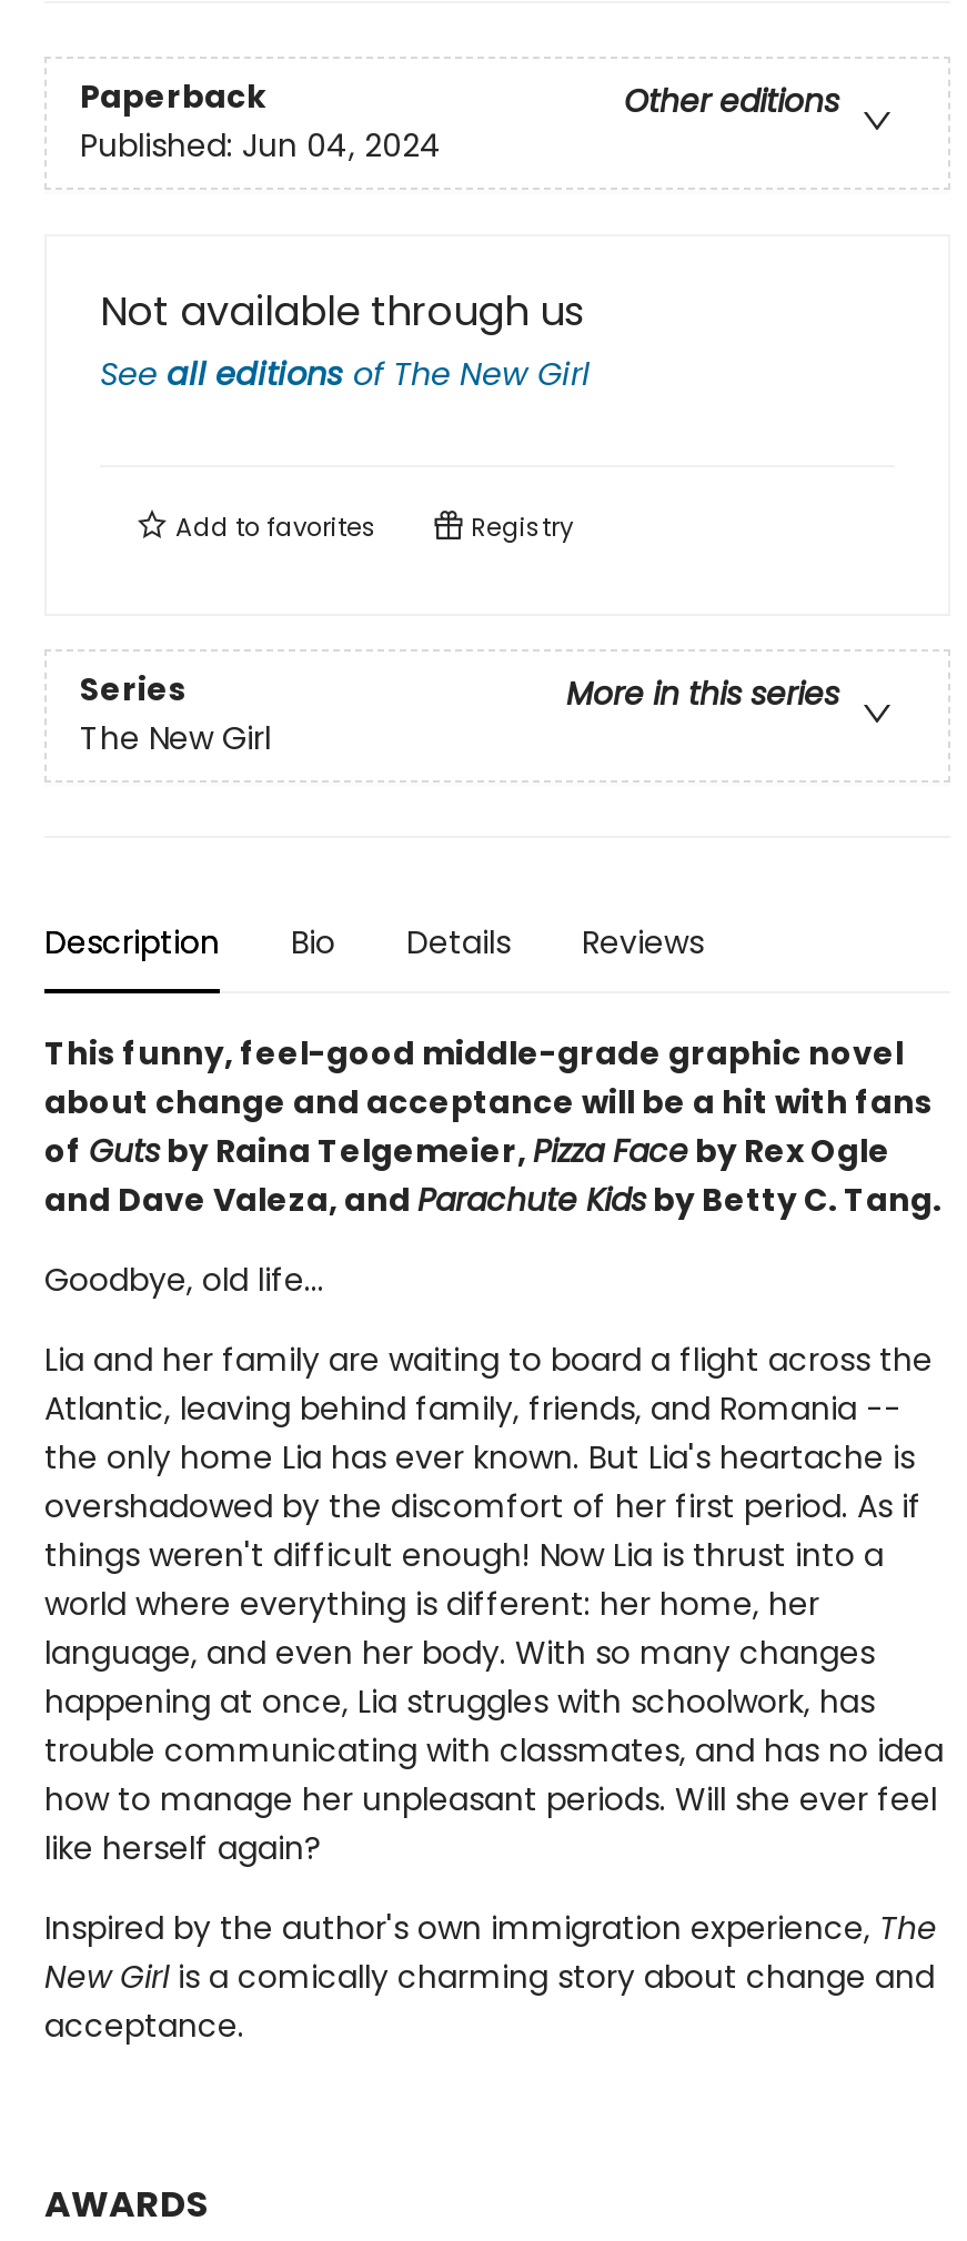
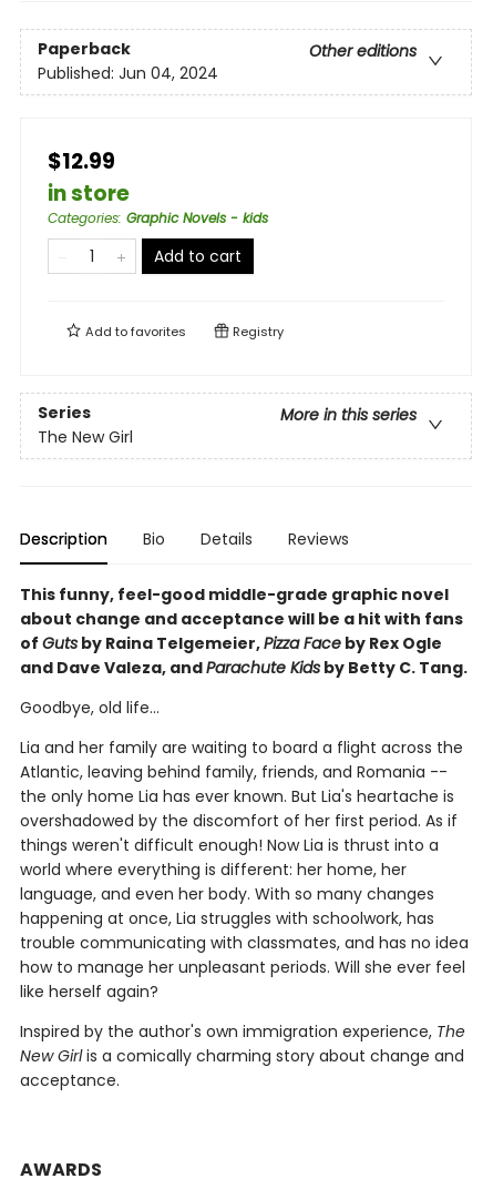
- Not available through us
- See all editions of The New Girl
+ $12.99
+ in store
+ Categories: Graphic Novels - kids
+ Add to cart
